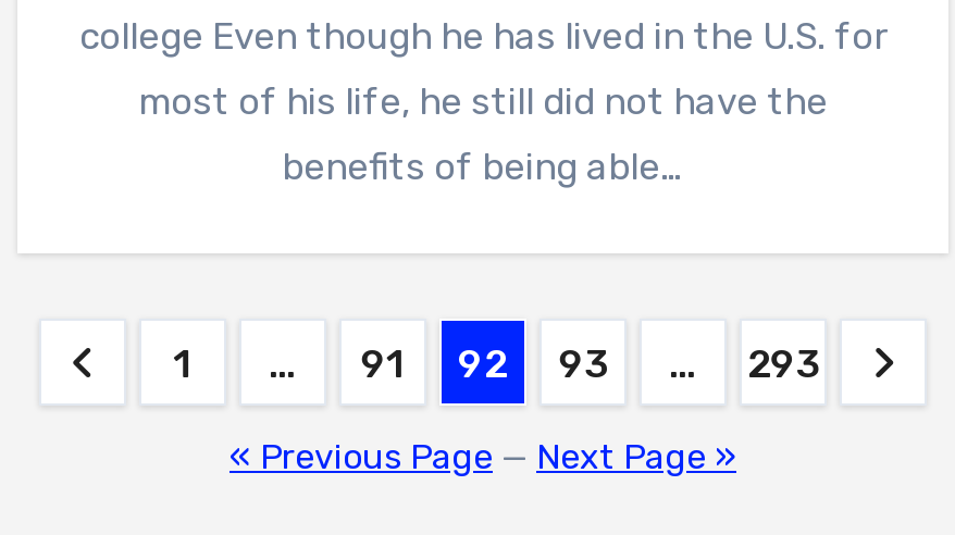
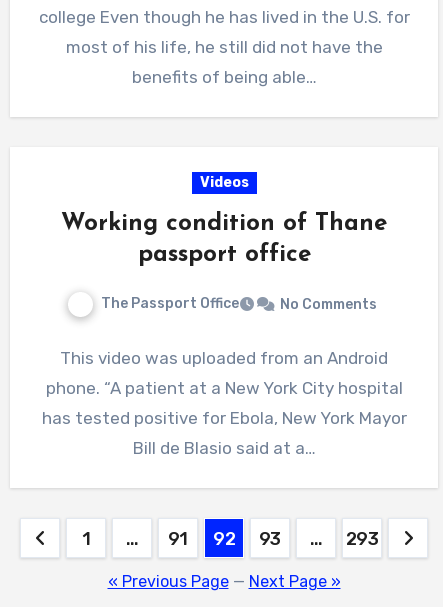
+ Videos
+ Working condition of Thane
+ passport office
+ The Passport Office
+ No Comments
+ This video was uploaded from an Android
+ phone. “A patient at a New York City hospital
+ has tested positive for Ebola, New York Mayor
+ Bill de Blasio said at a…
